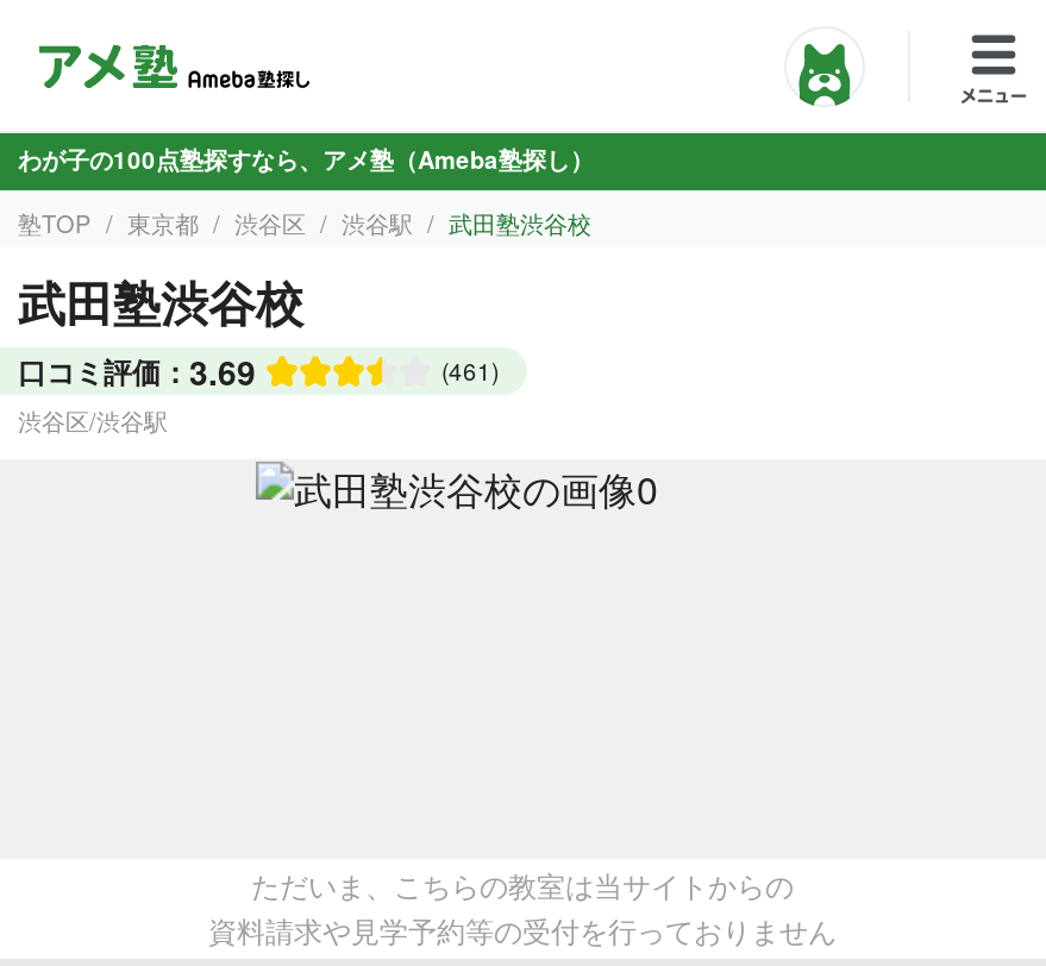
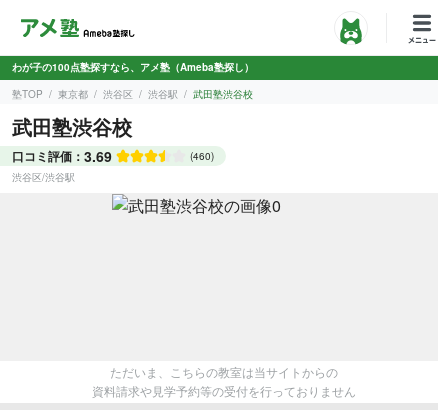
- (461)
+ (460)
